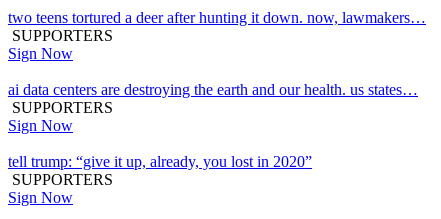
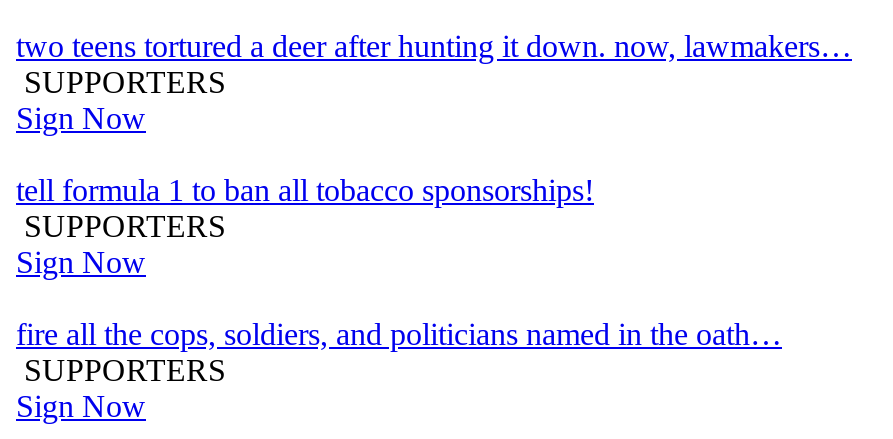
- ai data centers are destroying the earth and our health. us states…
+ tell formula 1 to ban all tobacco sponsorships!

- tell trump: “give it up, already, you lost in 2020”
+ fire all the cops, soldiers, and politicians named in the oath…
